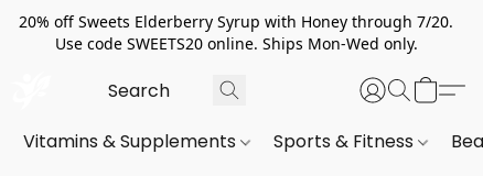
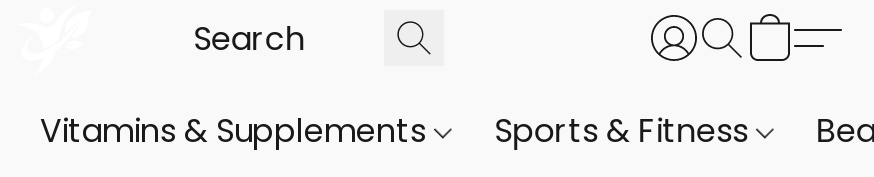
- 20% off Sweets Elderberry Syrup with Honey through 7/20.
- Use code SWEETS20 online. Ships Mon-Wed only.
